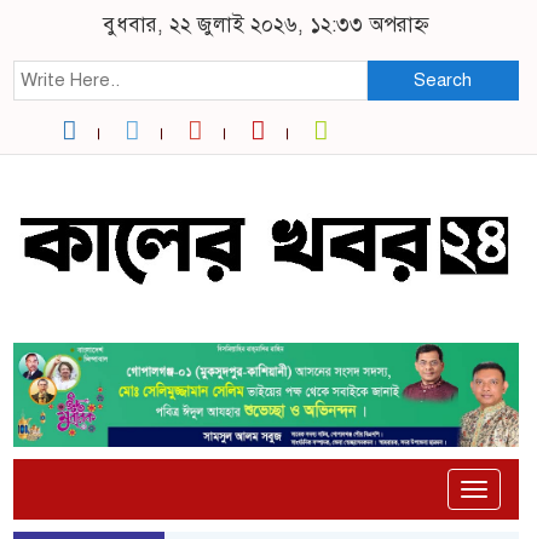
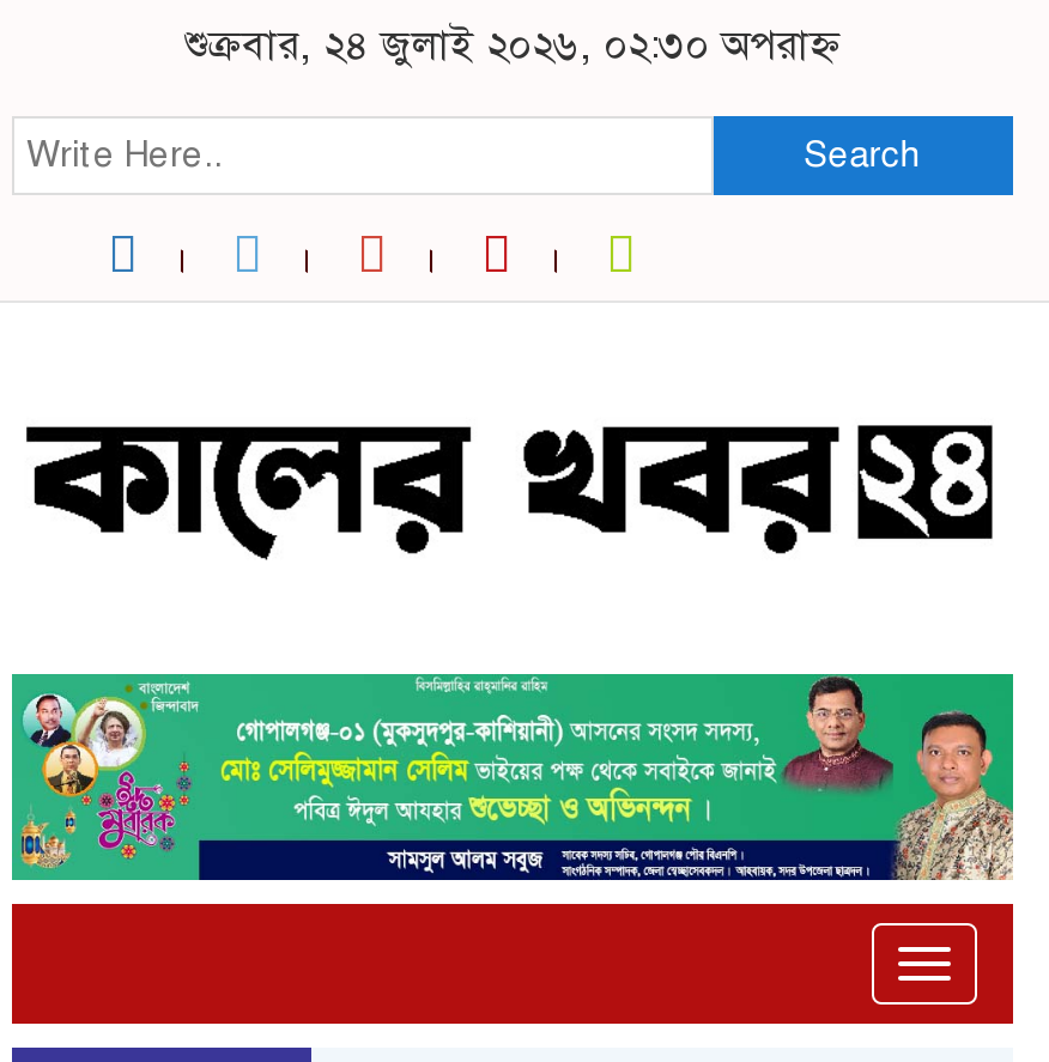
- বুধবার, ২২ জুলাই ২০২৬, ১২:৩৩ অপরাহ্ন
+ শুক্রবার, ২৪ জুলাই ২০২৬, ০২:৩০ অপরাহ্ন
